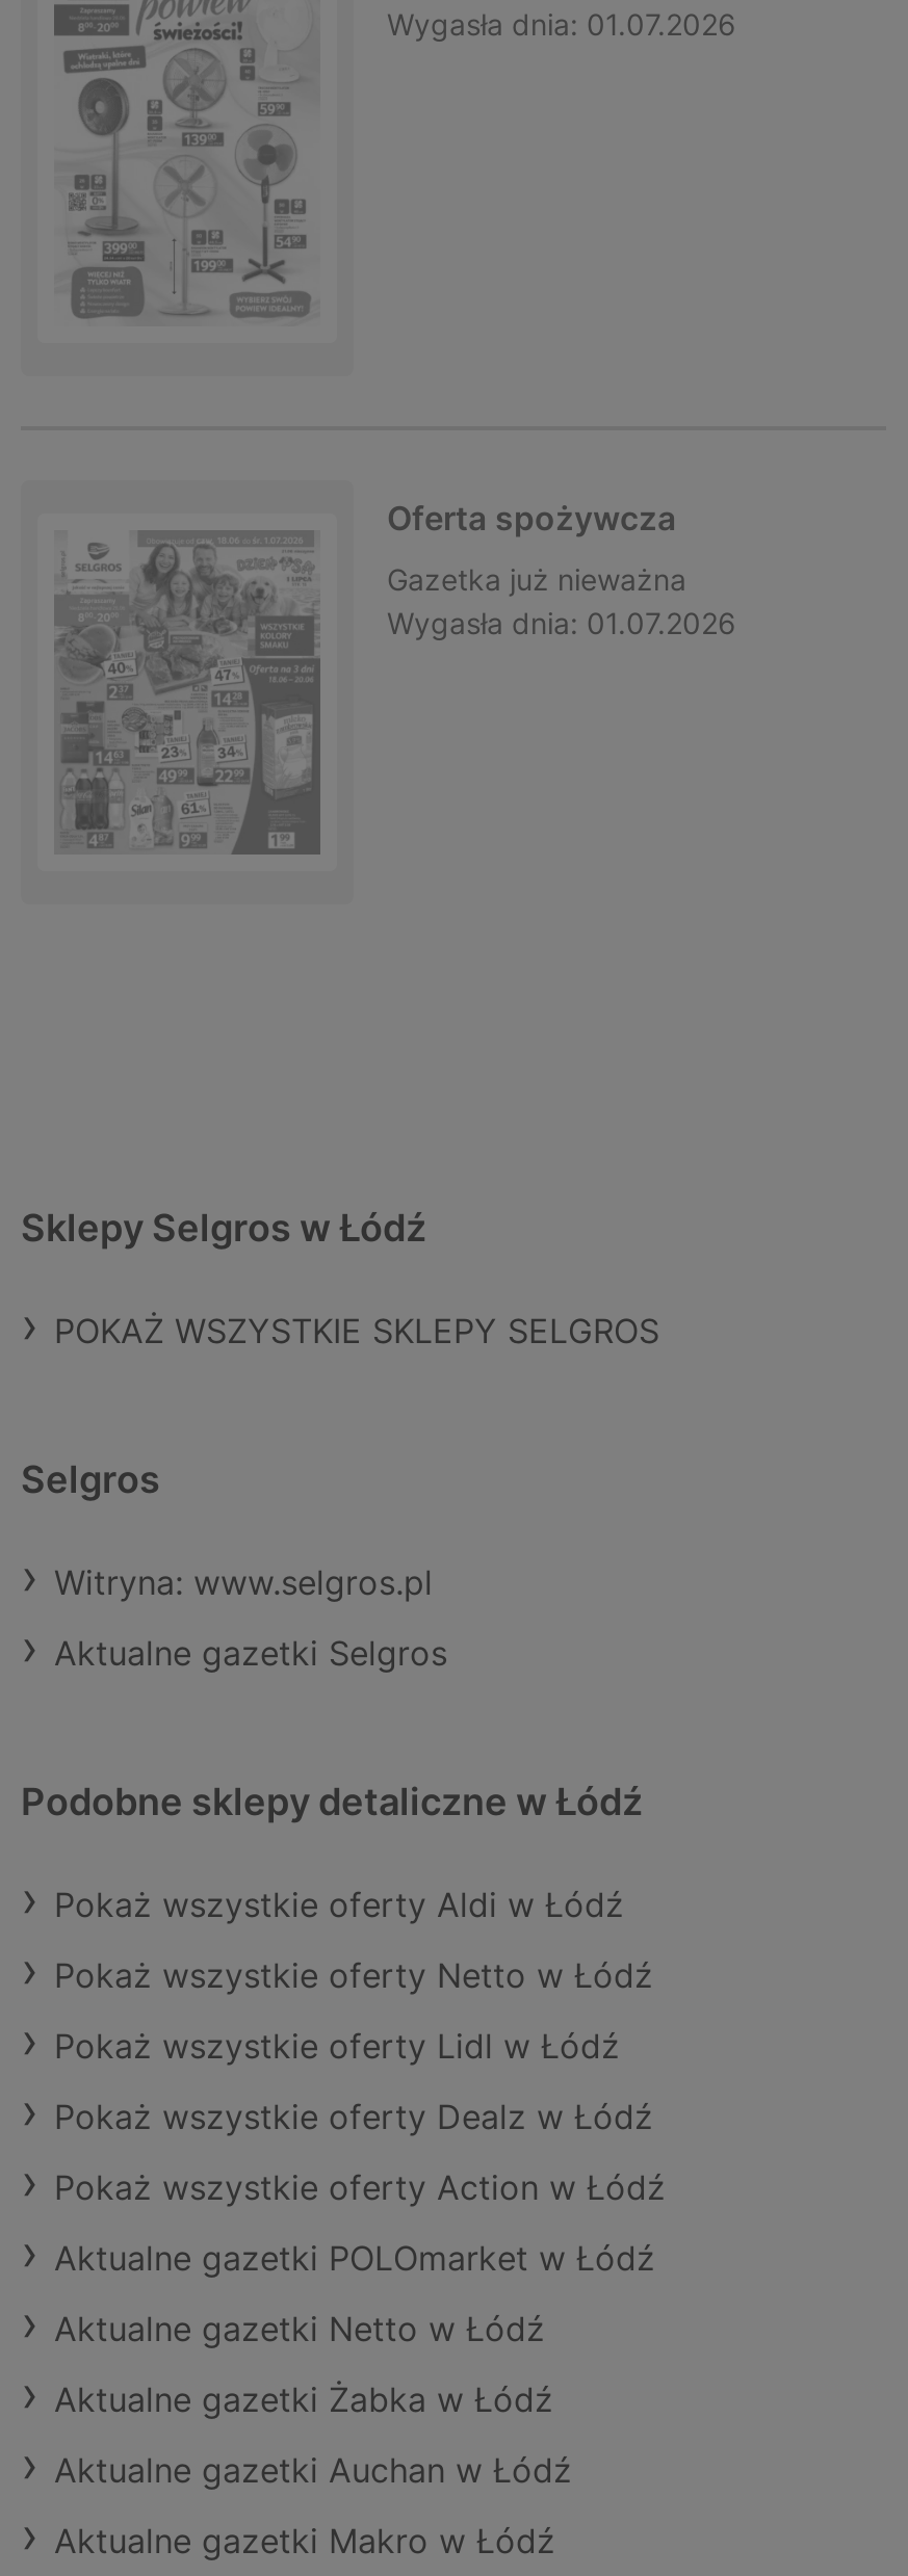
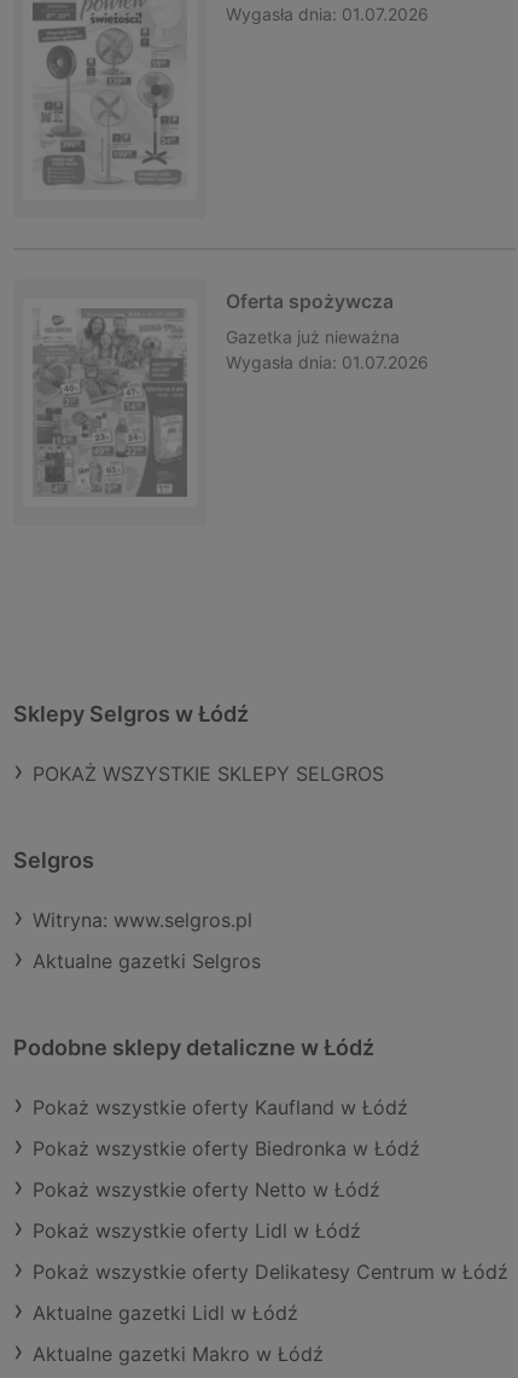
- Pokaż wszystkie oferty Aldi w Łódź
+ Pokaż wszystkie oferty Kaufland w Łódź
+ Pokaż wszystkie oferty Biedronka w Łódź

moved down: Pokaż wszystkie oferty Netto w Łódź | Pokaż wszystkie oferty Lidl w Łódź

- Pokaż wszystkie oferty Dealz w Łódź
- Pokaż wszystkie oferty Action w Łódź
- Aktualne gazetki POLOmarket w Łódź
- Aktualne gazetki Netto w Łódź
- Aktualne gazetki Żabka w Łódź
- Aktualne gazetki Auchan w Łódź
+ Pokaż wszystkie oferty Delikatesy Centrum w Łódź
+ Aktualne gazetki Lidl w Łódź
